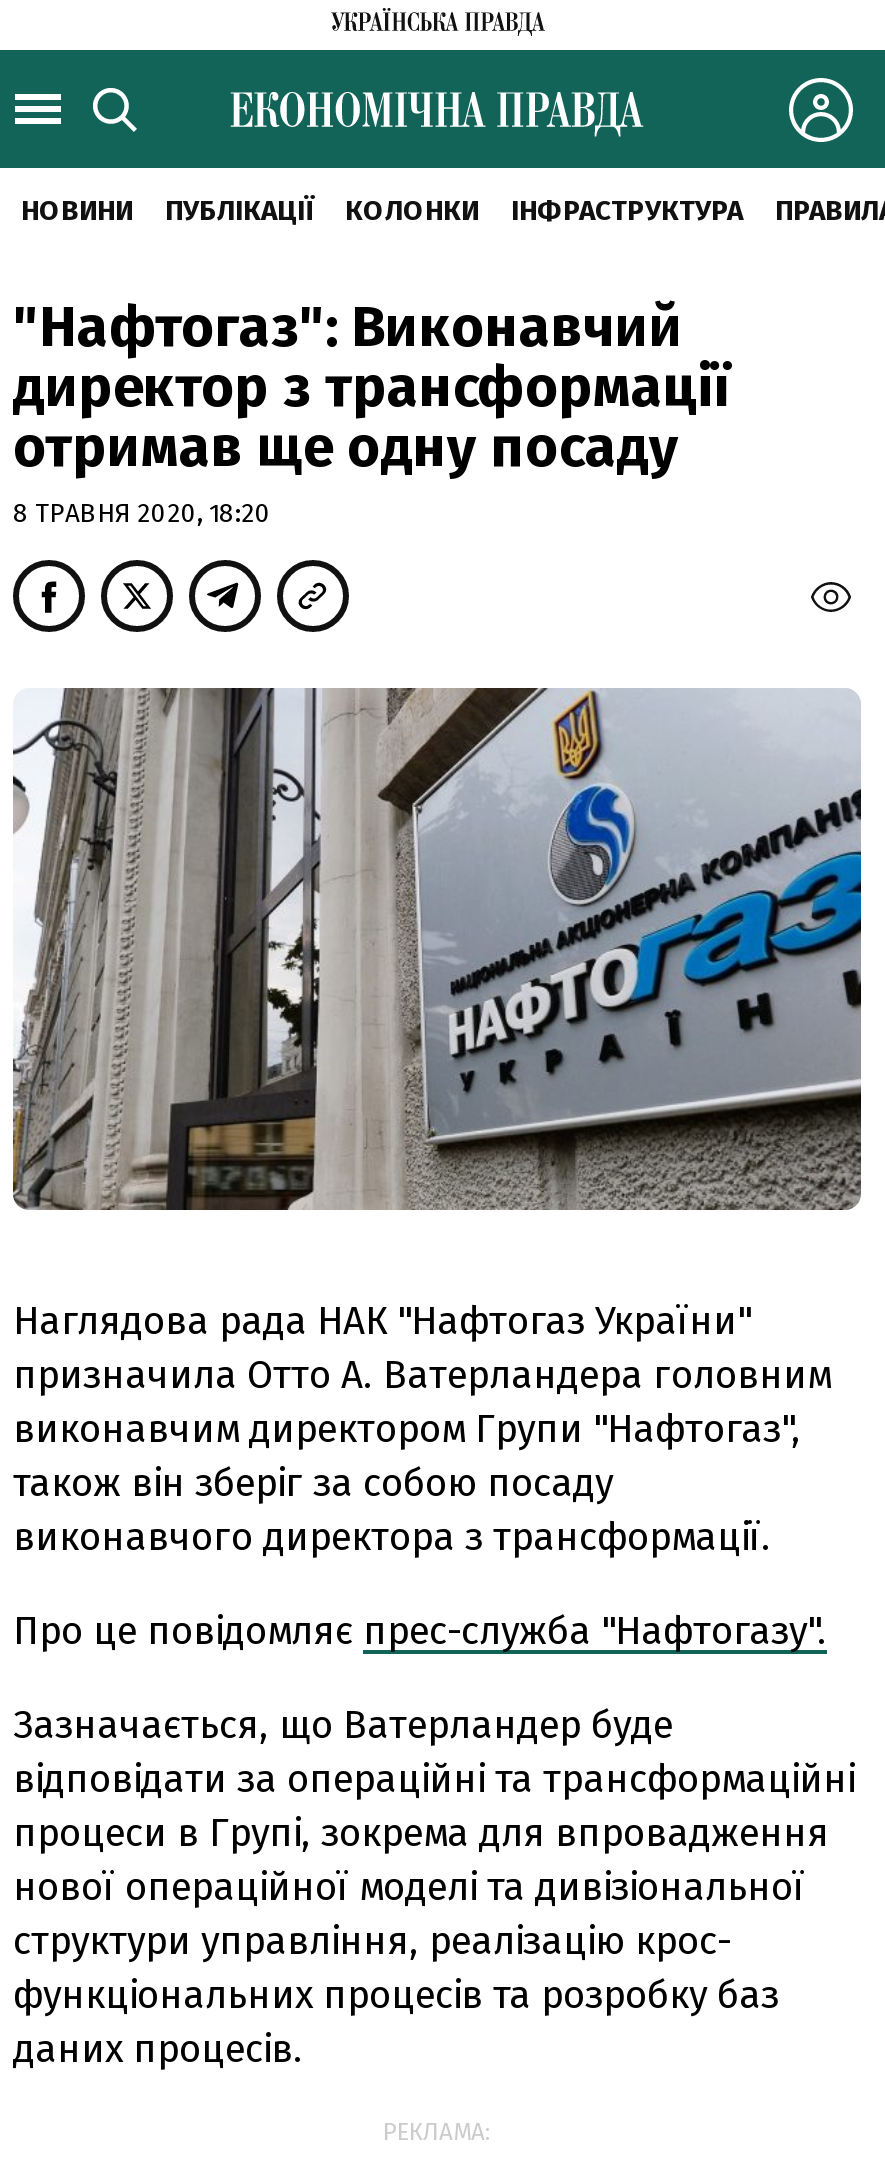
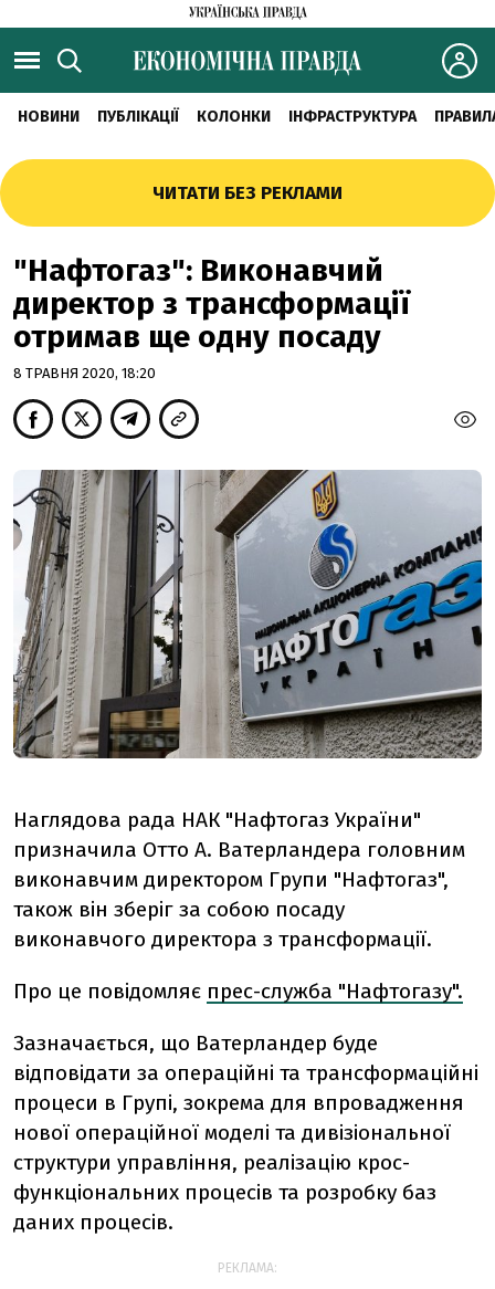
+ ЧИТАТИ БЕЗ РЕКЛАМИ
